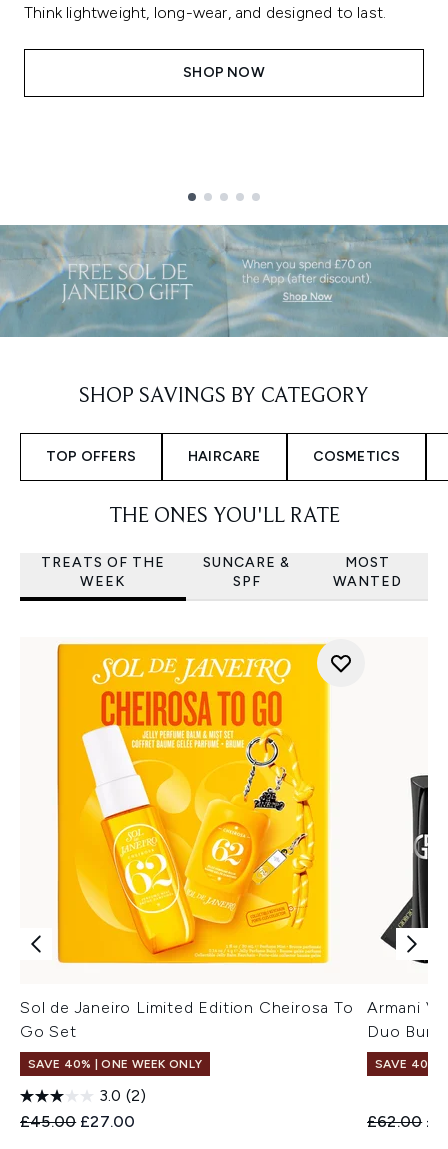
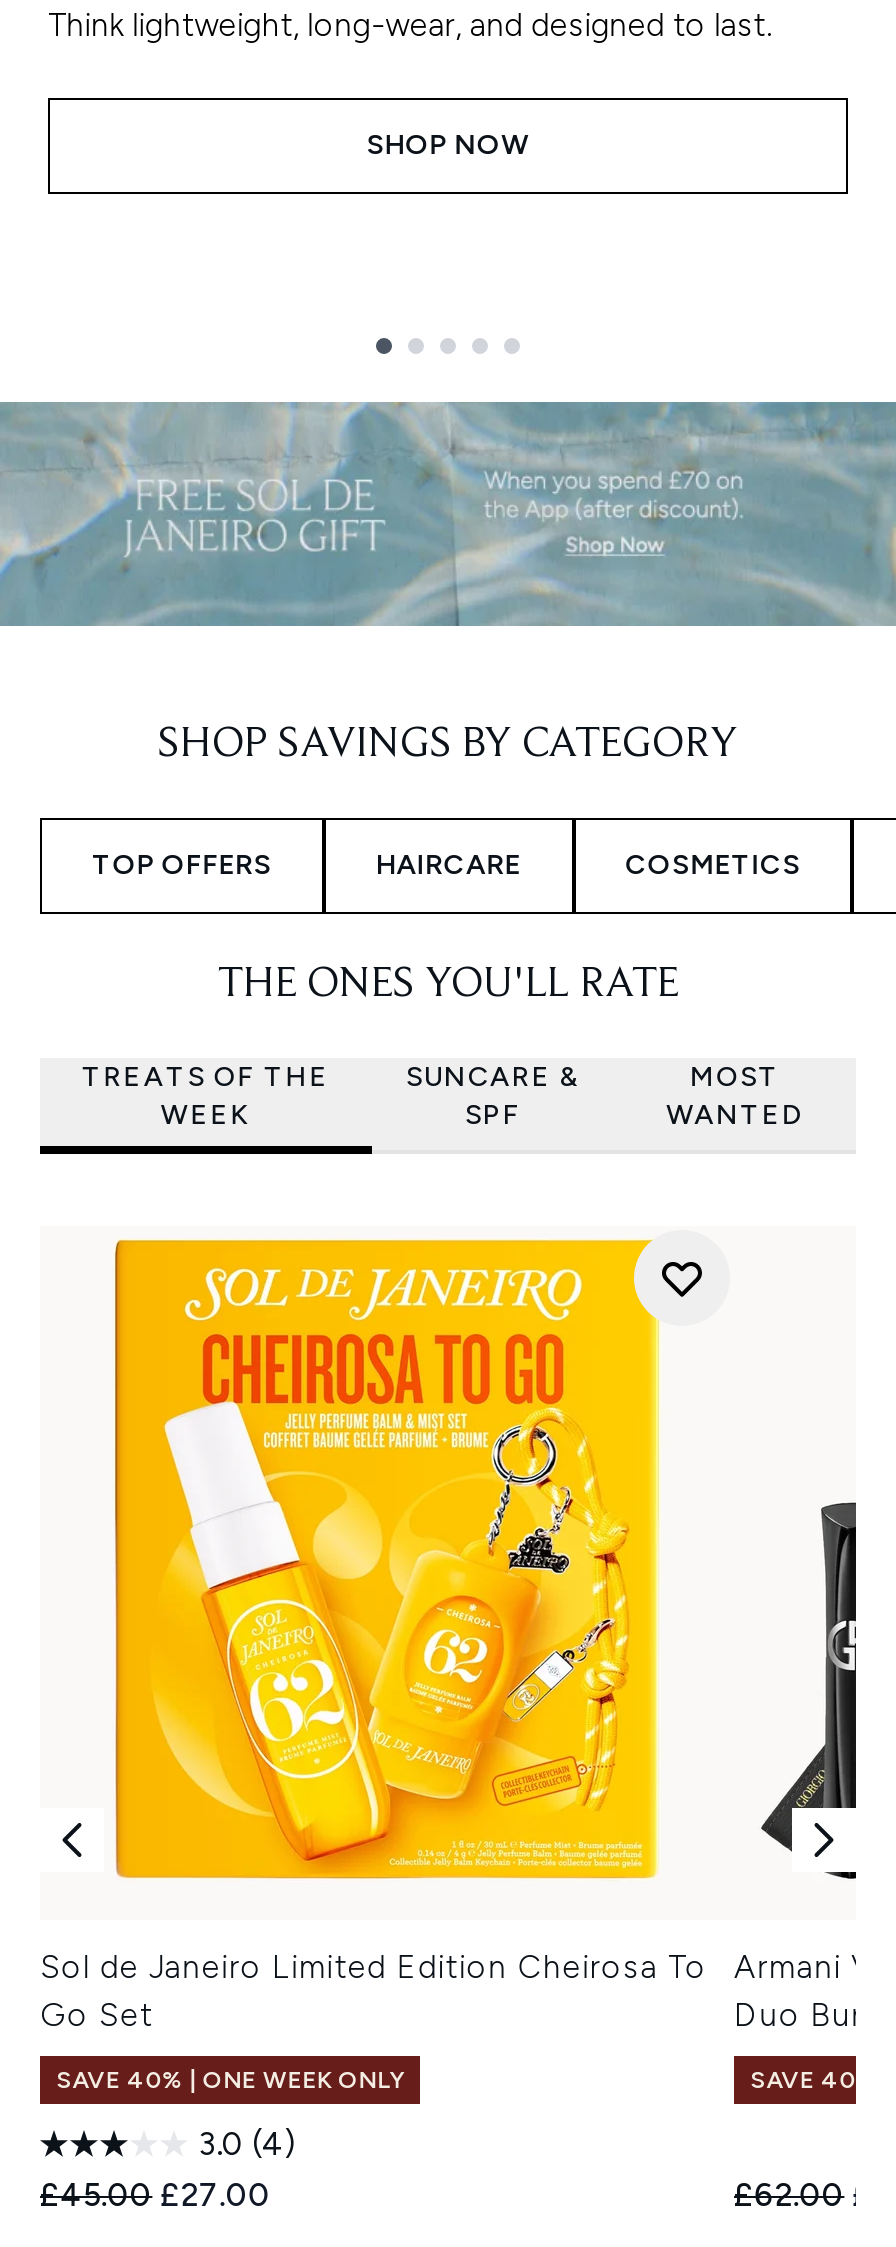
- 3.0 (2)
+ 3.0 (4)
